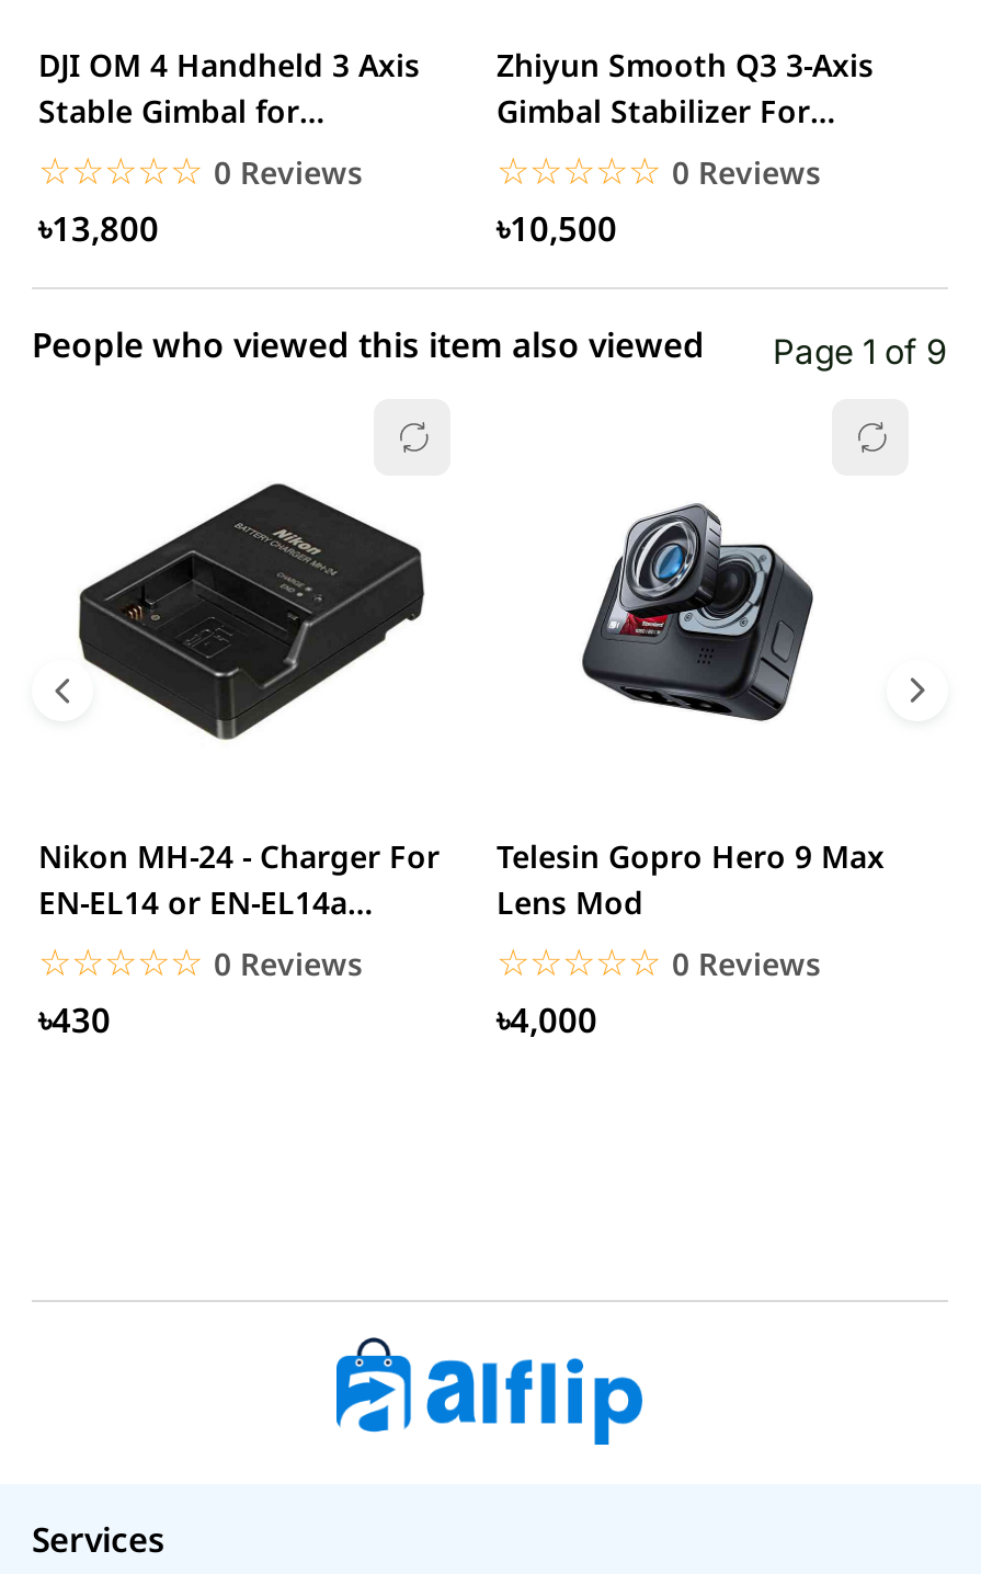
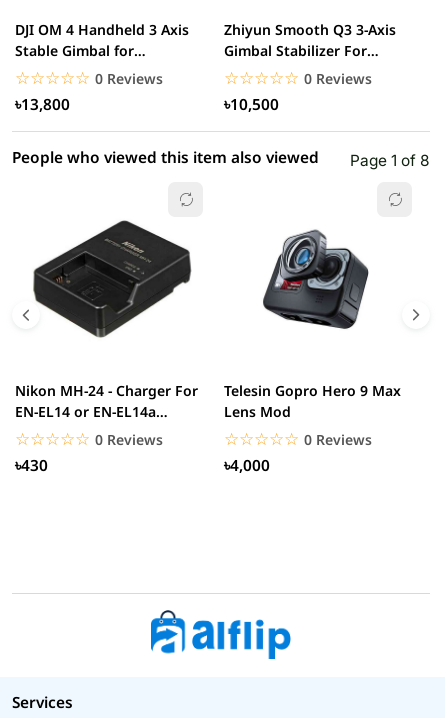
- People who viewed this item also viewed Page 1 of 9
+ People who viewed this item also viewed Page 1 of 8
